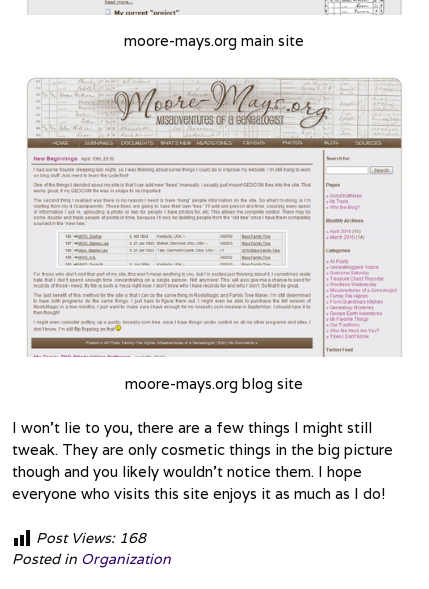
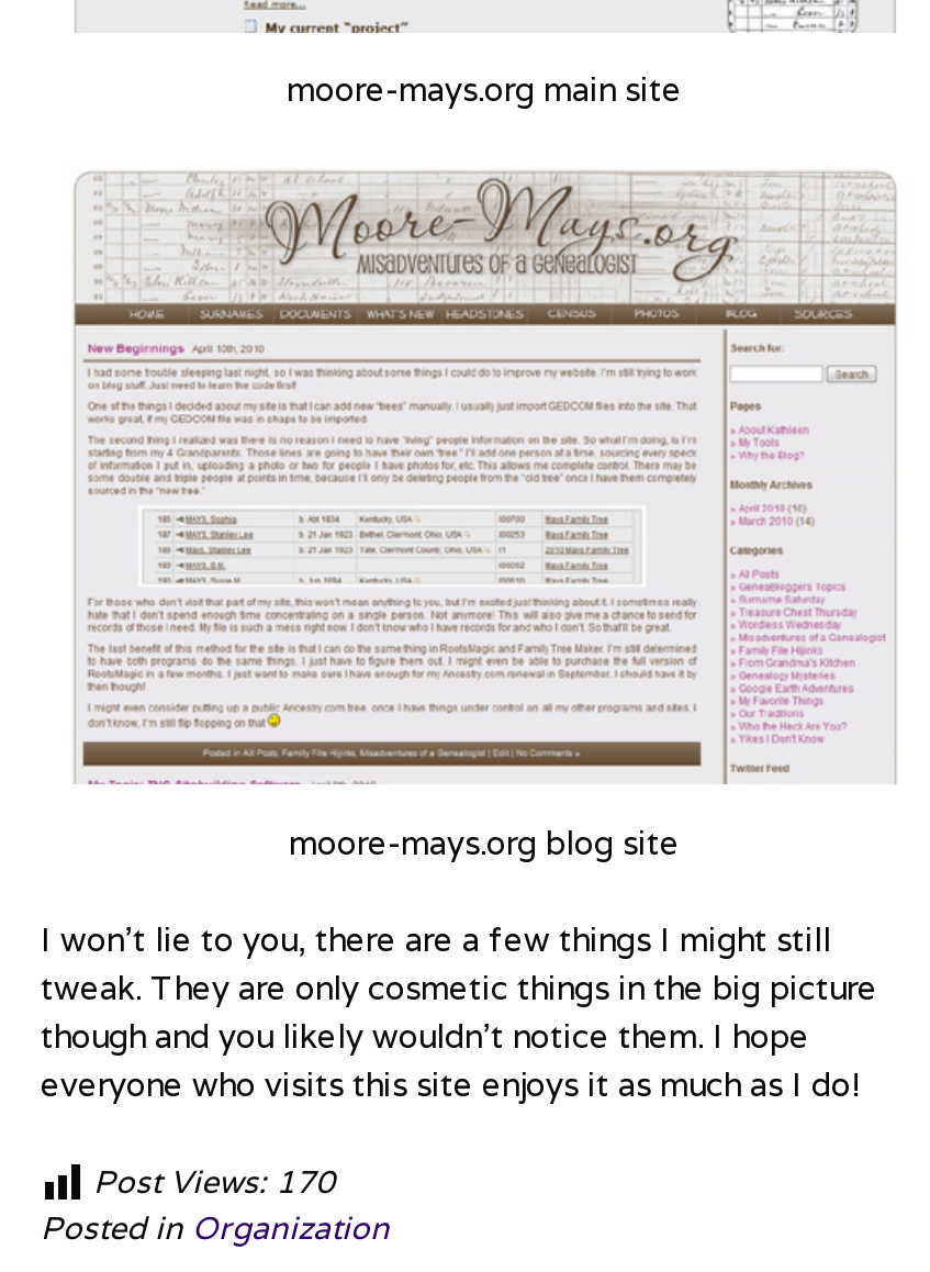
- Post Views: 168
+ Post Views: 170
